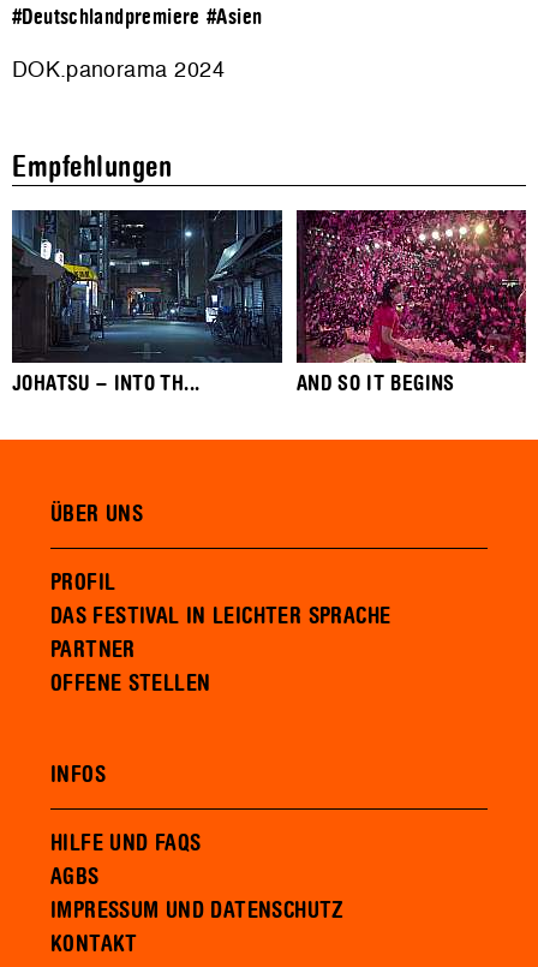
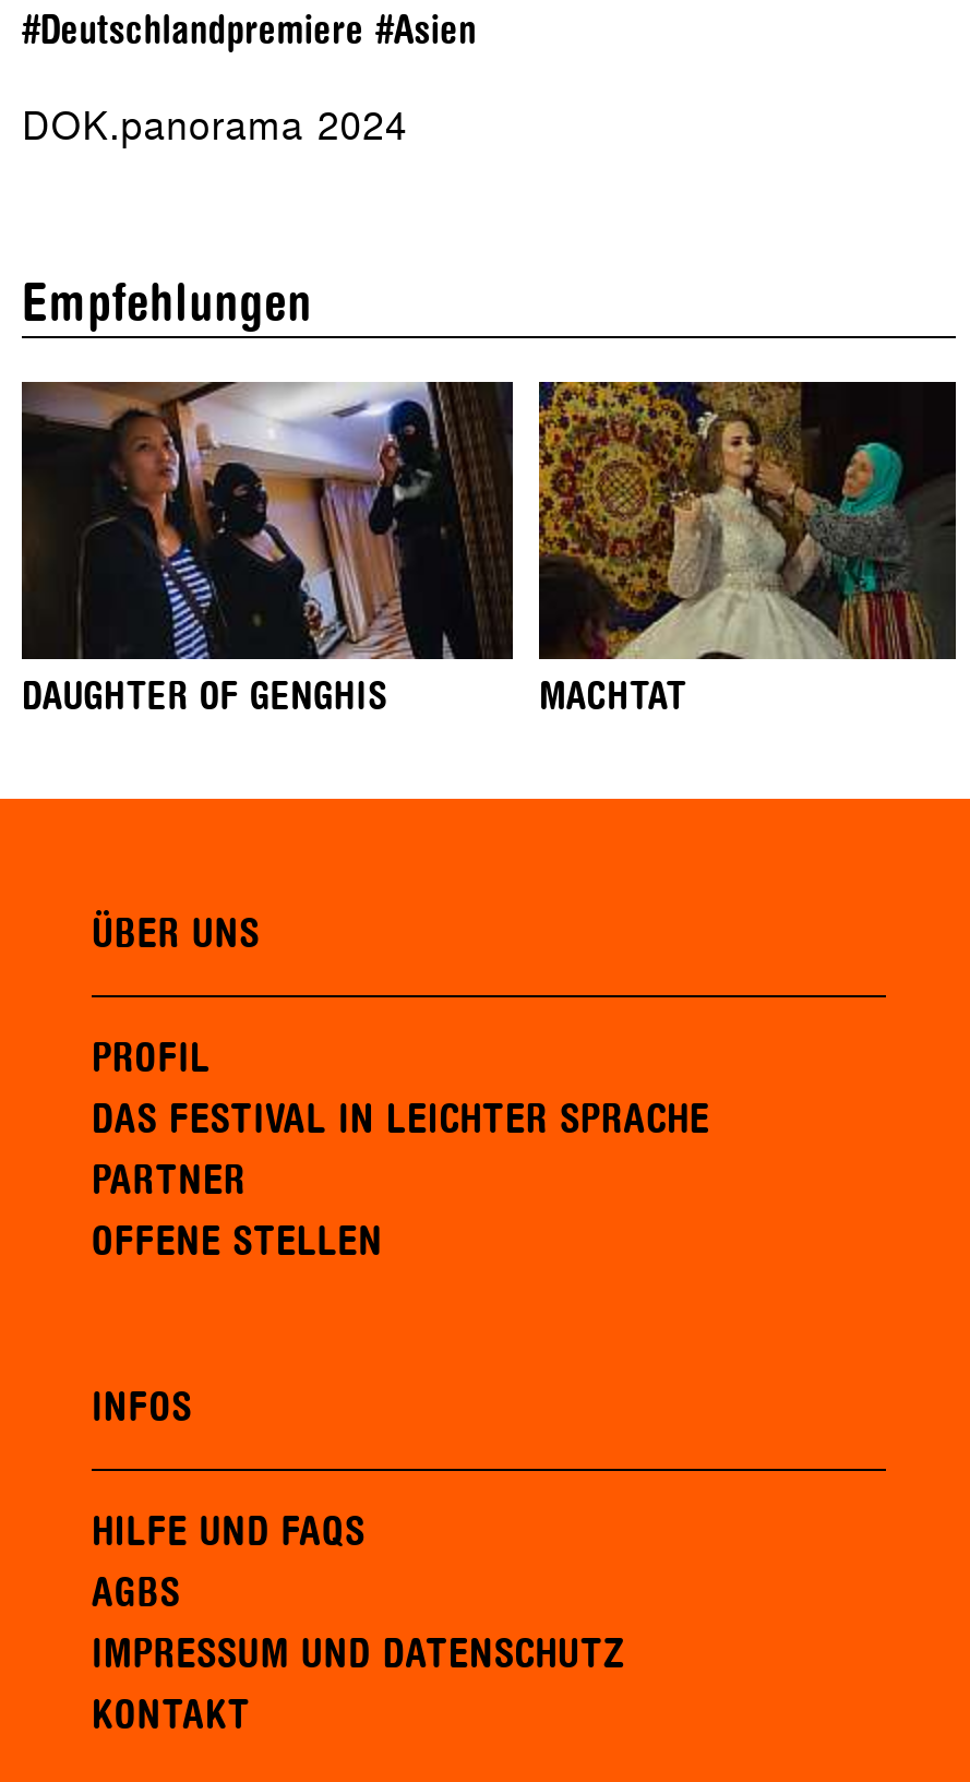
- [image]
- JOHATSU – INTO TH...
- AND SO IT BEGINS
+ [image]
+ DAUGHTER OF GENGHIS
+ MACHTAT

- [image]
+ [image]
